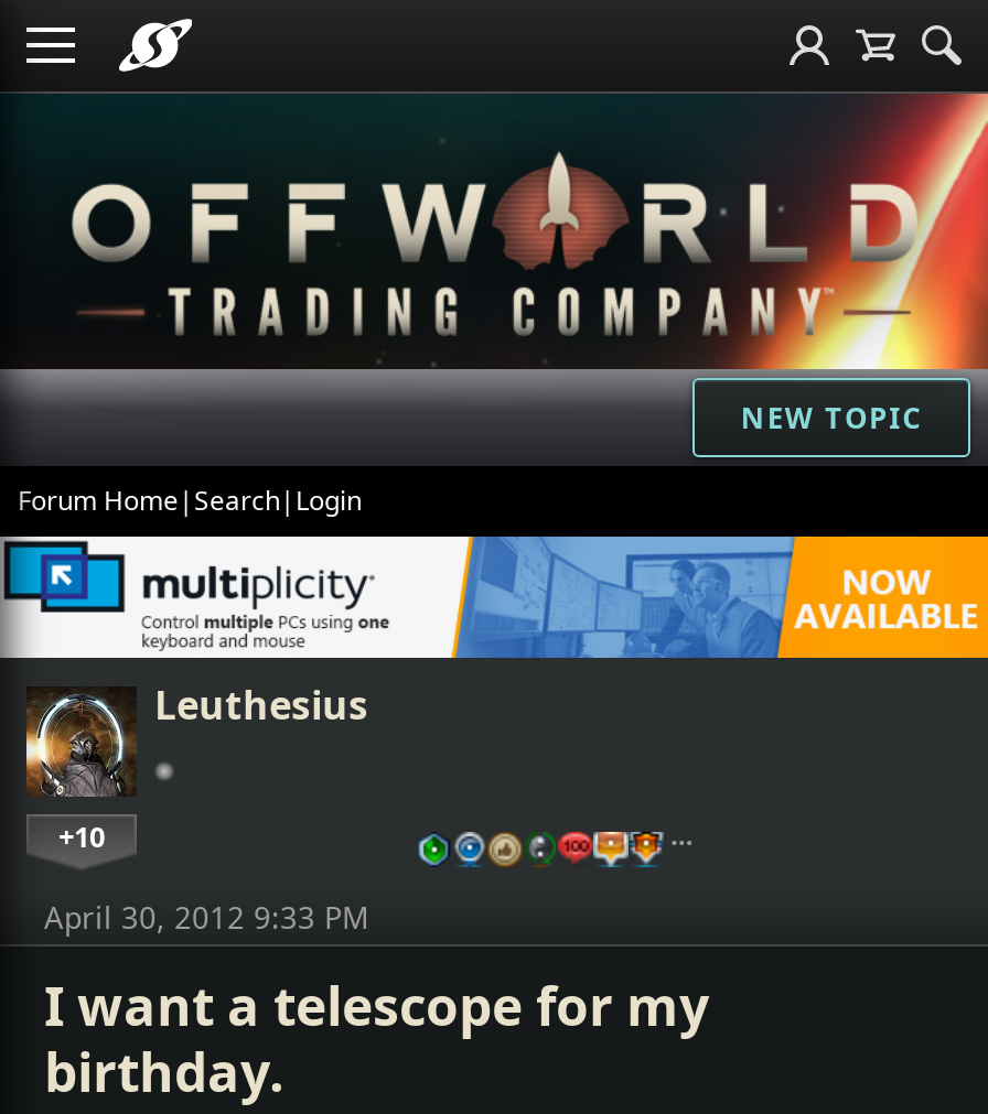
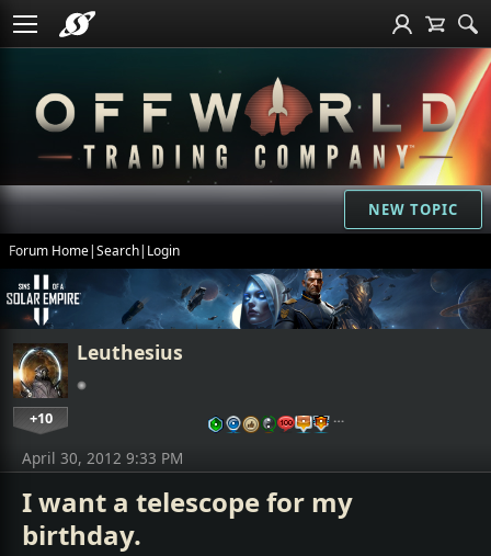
- [image]
+ [image]
